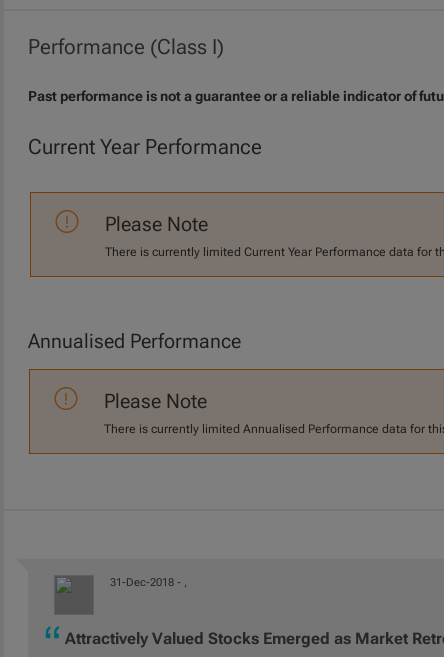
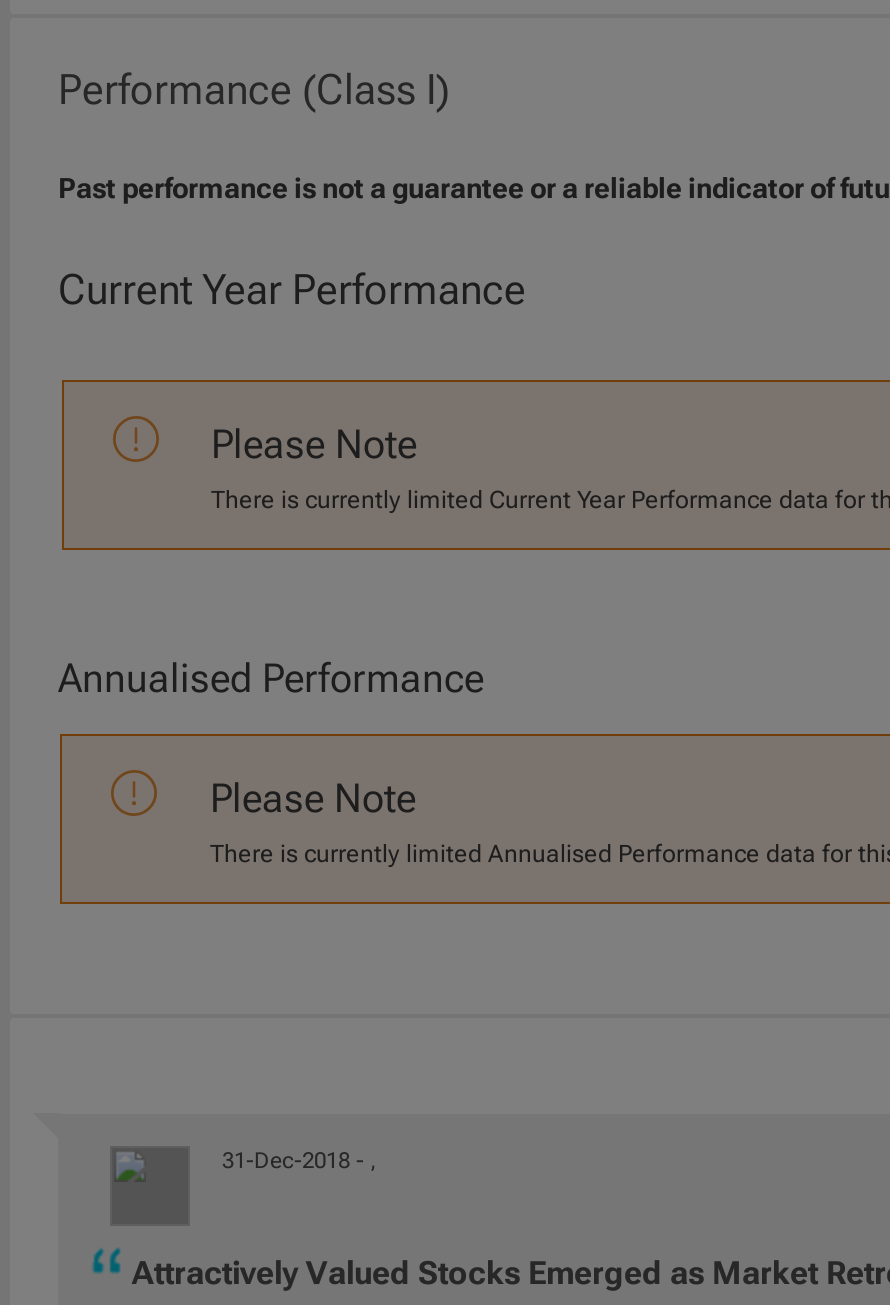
- 31-Dec-2018 -,
+ 31-Dec-2018 - ,
